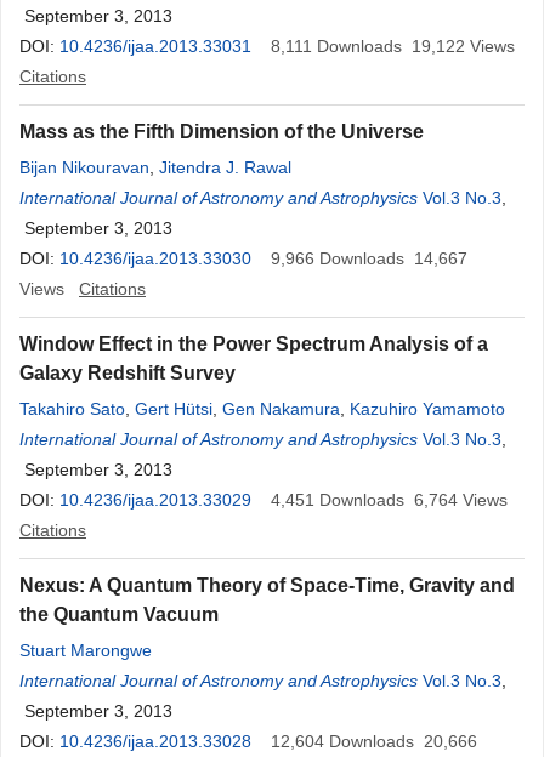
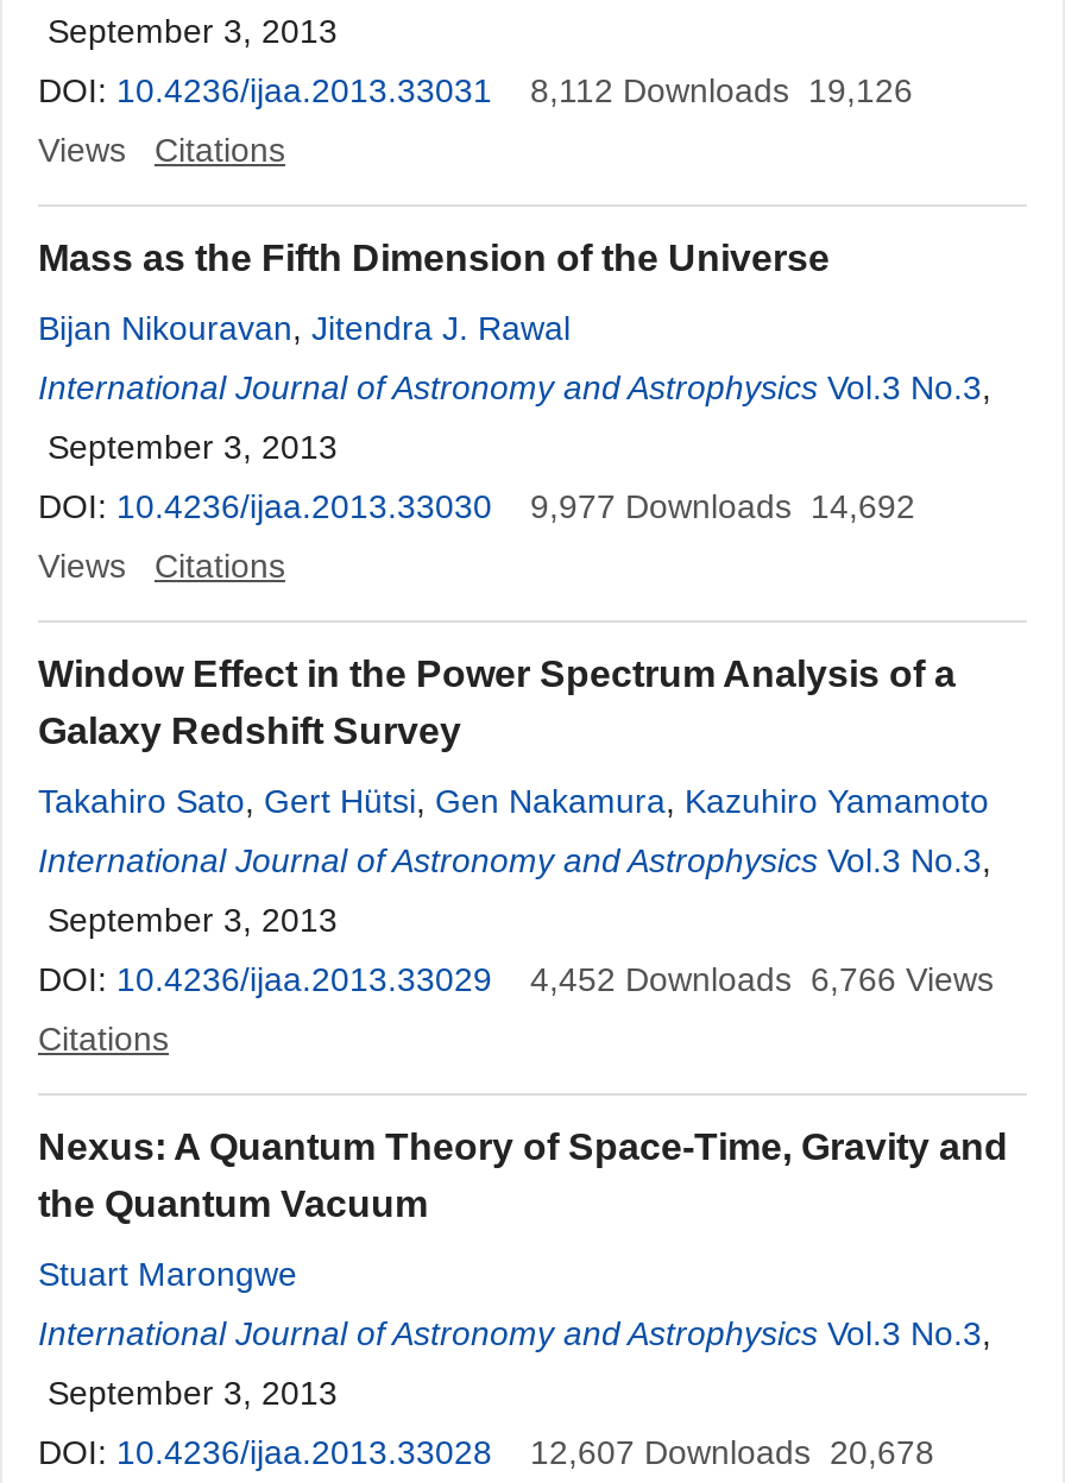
- 8,111 Downloads 19,122 Views
+ 8,112 Downloads 19,126
+ Views

- DOI: 10.4236/ijaa.2013.33030 9,966 Downloads 14,667
+ DOI: 10.4236/ijaa.2013.33030 9,977 Downloads 14,692

- 4,451 Downloads 6,764 Views
+ 4,452 Downloads 6,766 Views

- DOI: 10.4236/ijaa.2013.33028 12,604 Downloads 20,666
+ DOI: 10.4236/ijaa.2013.33028 12,607 Downloads 20,678
